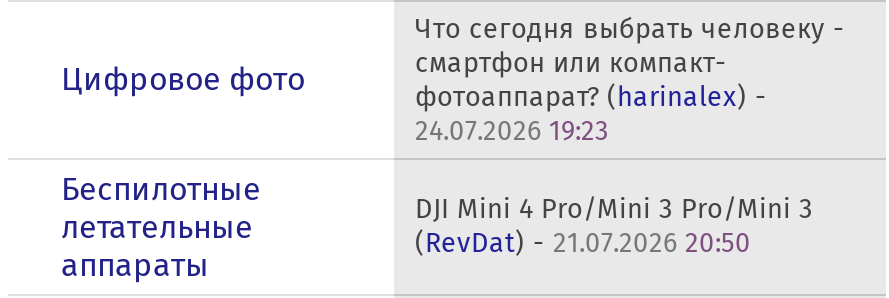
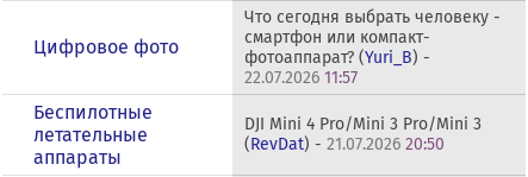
- фотоаппарат? (harinalex) -
+ фотоаппарат? (Yuri_B) -

- 24.07.2026 19:23
+ 22.07.2026 11:57
